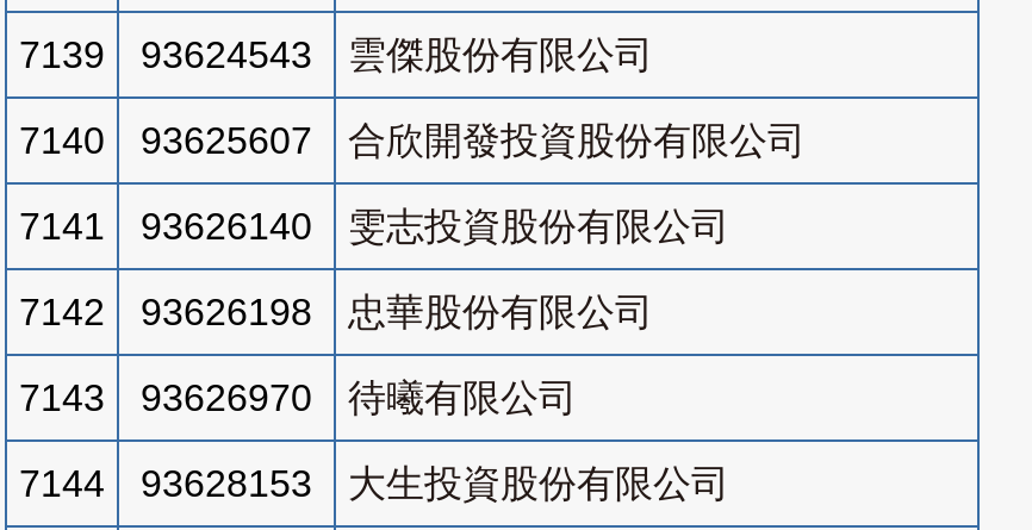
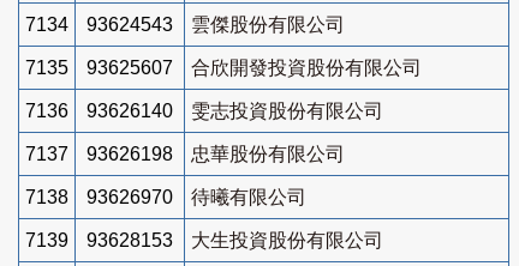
- 7139 93624543 雲傑股份有限公司
+ 7134 93624543 雲傑股份有限公司

- 7140 93625607 合欣開發投資股份有限公司
+ 7135 93625607 合欣開發投資股份有限公司

- 7141 93626140 雯志投資股份有限公司
+ 7136 93626140 雯志投資股份有限公司

- 7142 93626198 忠華股份有限公司
+ 7137 93626198 忠華股份有限公司

- 7143 93626970 待曦有限公司
+ 7138 93626970 待曦有限公司

- 7144 93628153 大生投資股份有限公司
+ 7139 93628153 大生投資股份有限公司
